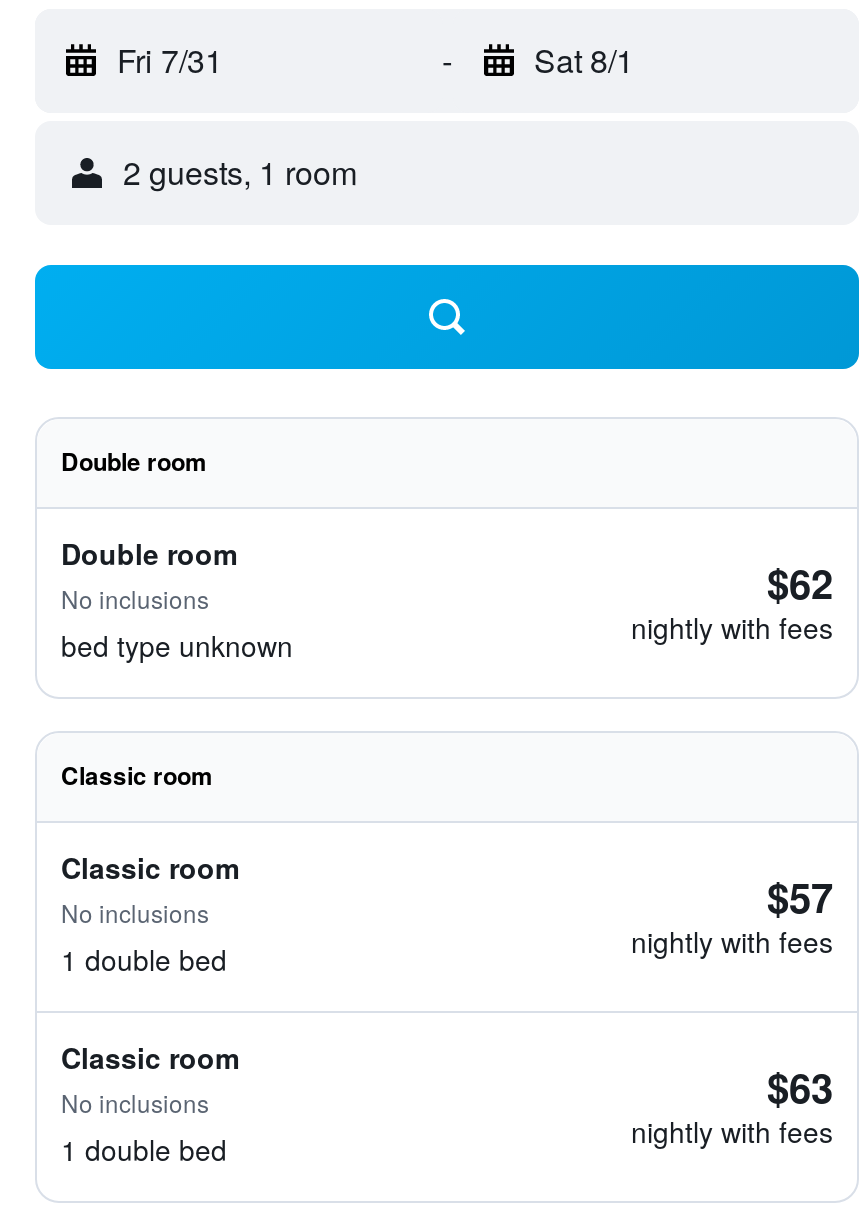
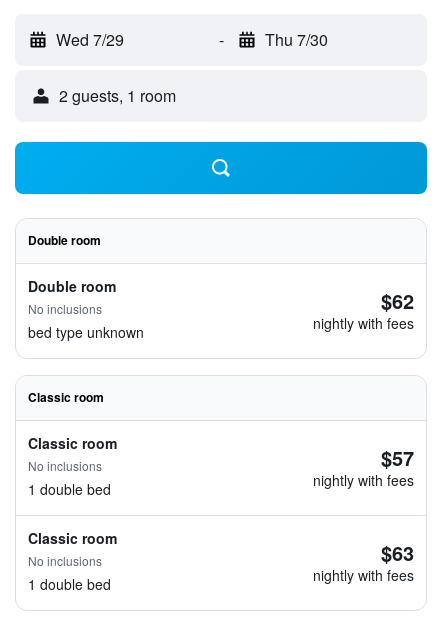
- Fri 7/31
+ Wed 7/29

- Sat 8/1
+ Thu 7/30
